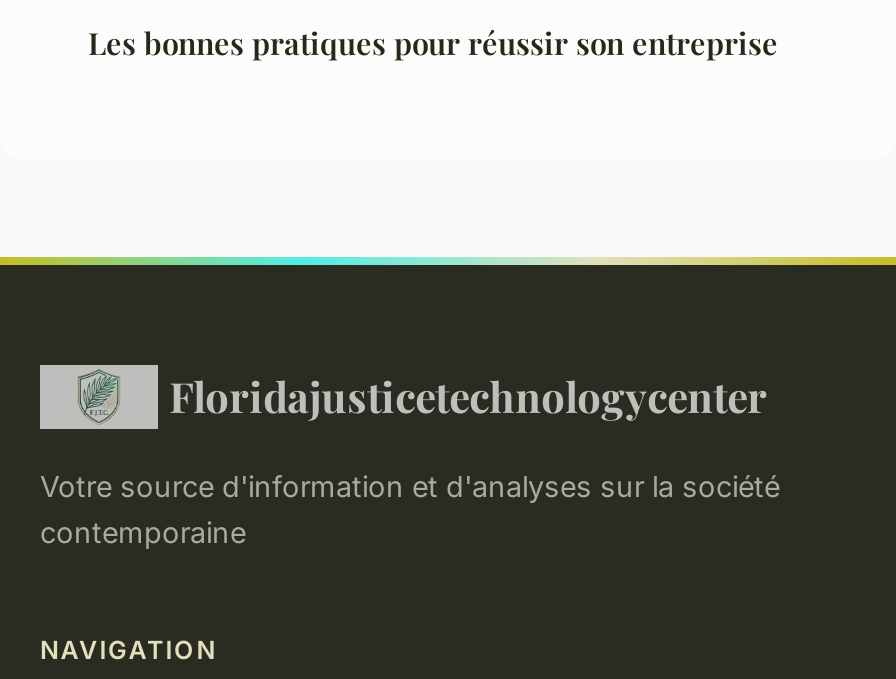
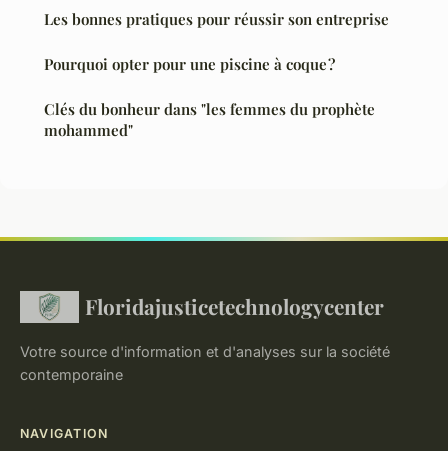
+ Pourquoi opter pour une piscine à coque ?
+ Clés du bonheur dans "les femmes du prophète
+ mohammed"
